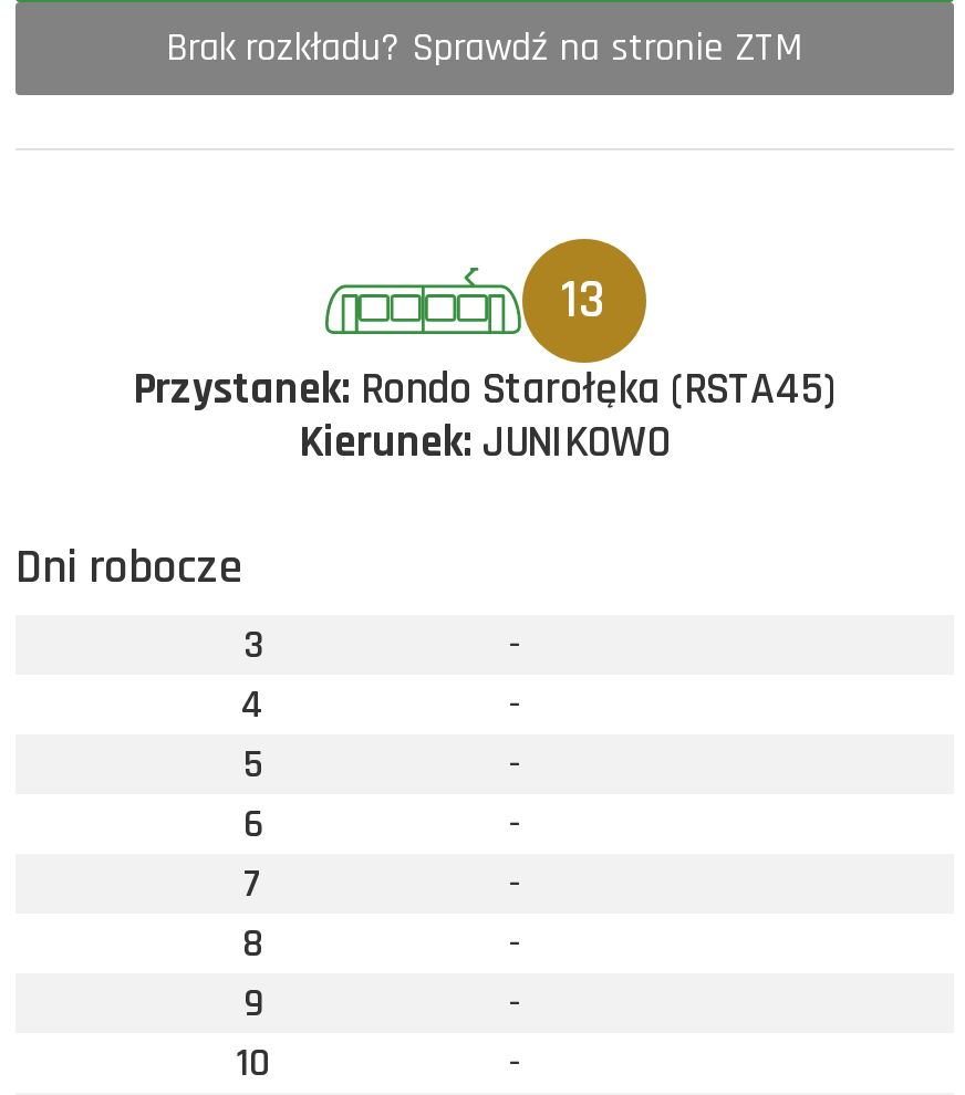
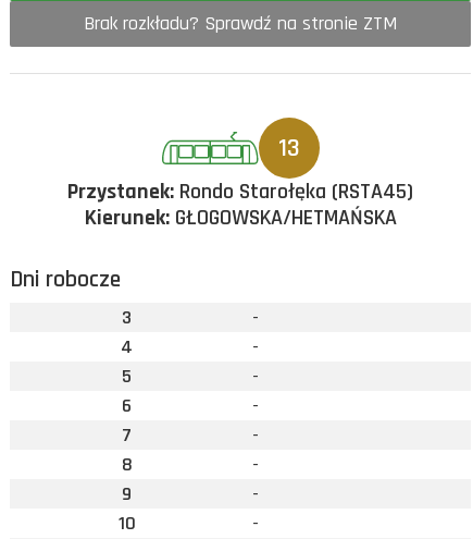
- Kierunek: JUNIKOWO
+ Kierunek: GŁOGOWSKA/HETMAŃSKA
